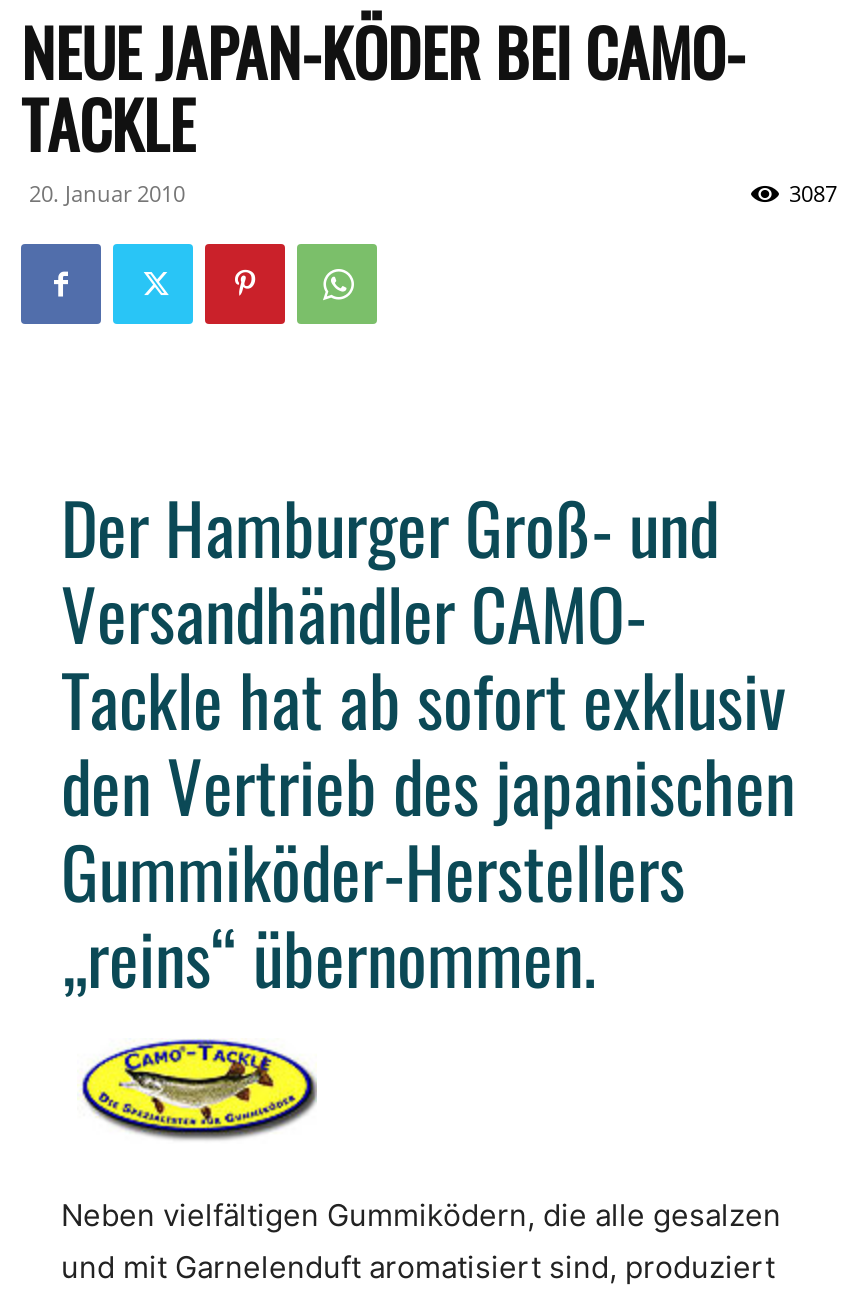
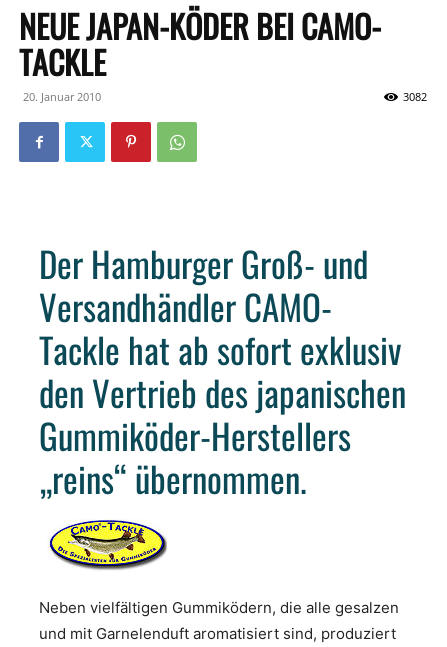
- 3087
+ 3082
